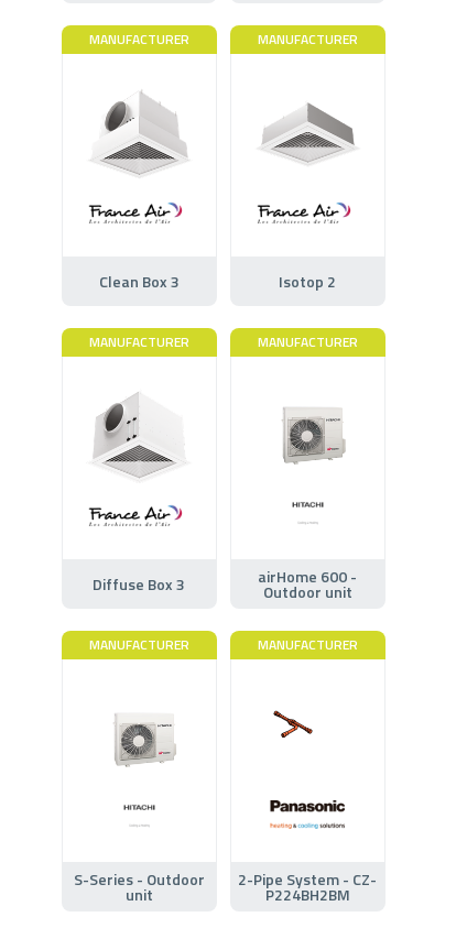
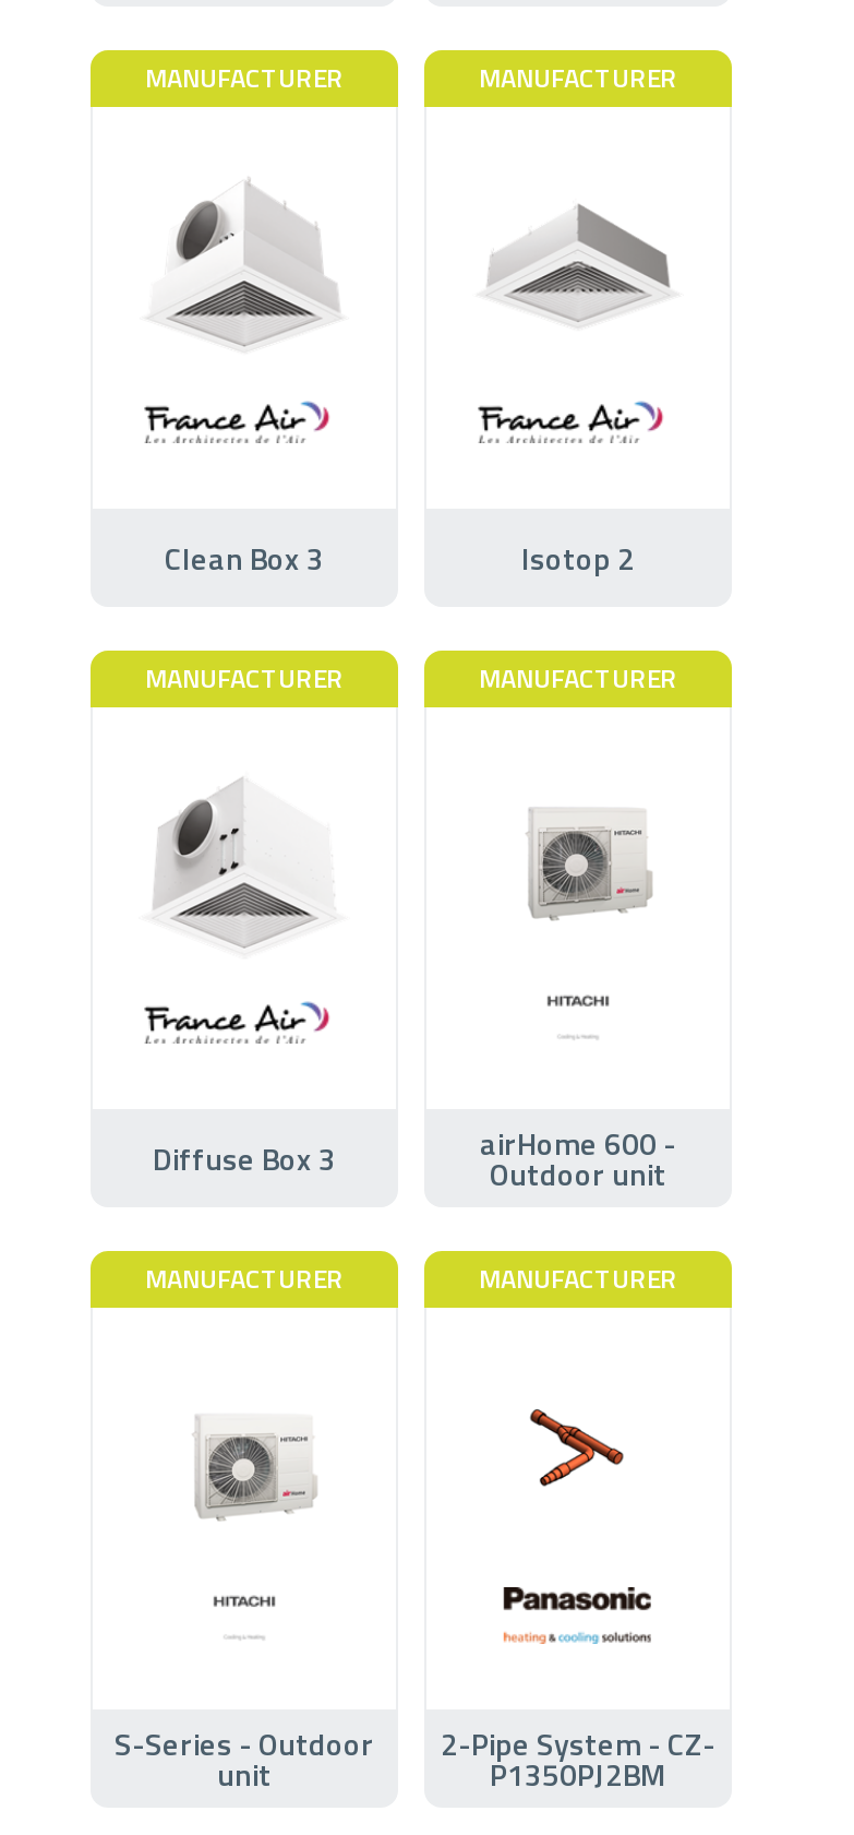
- [image]
+ [image]

- P224BH2BM
+ P1350PJ2BM
